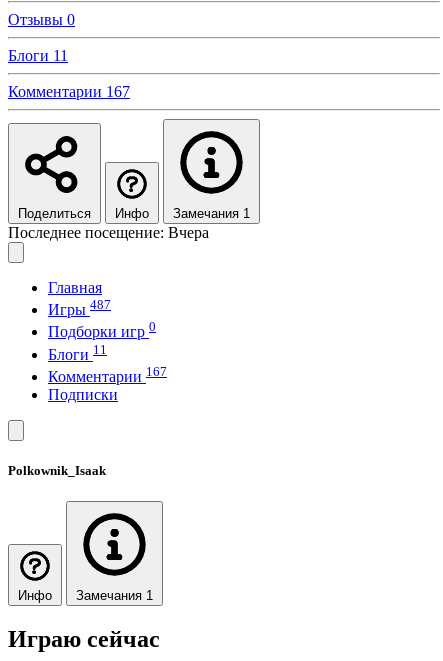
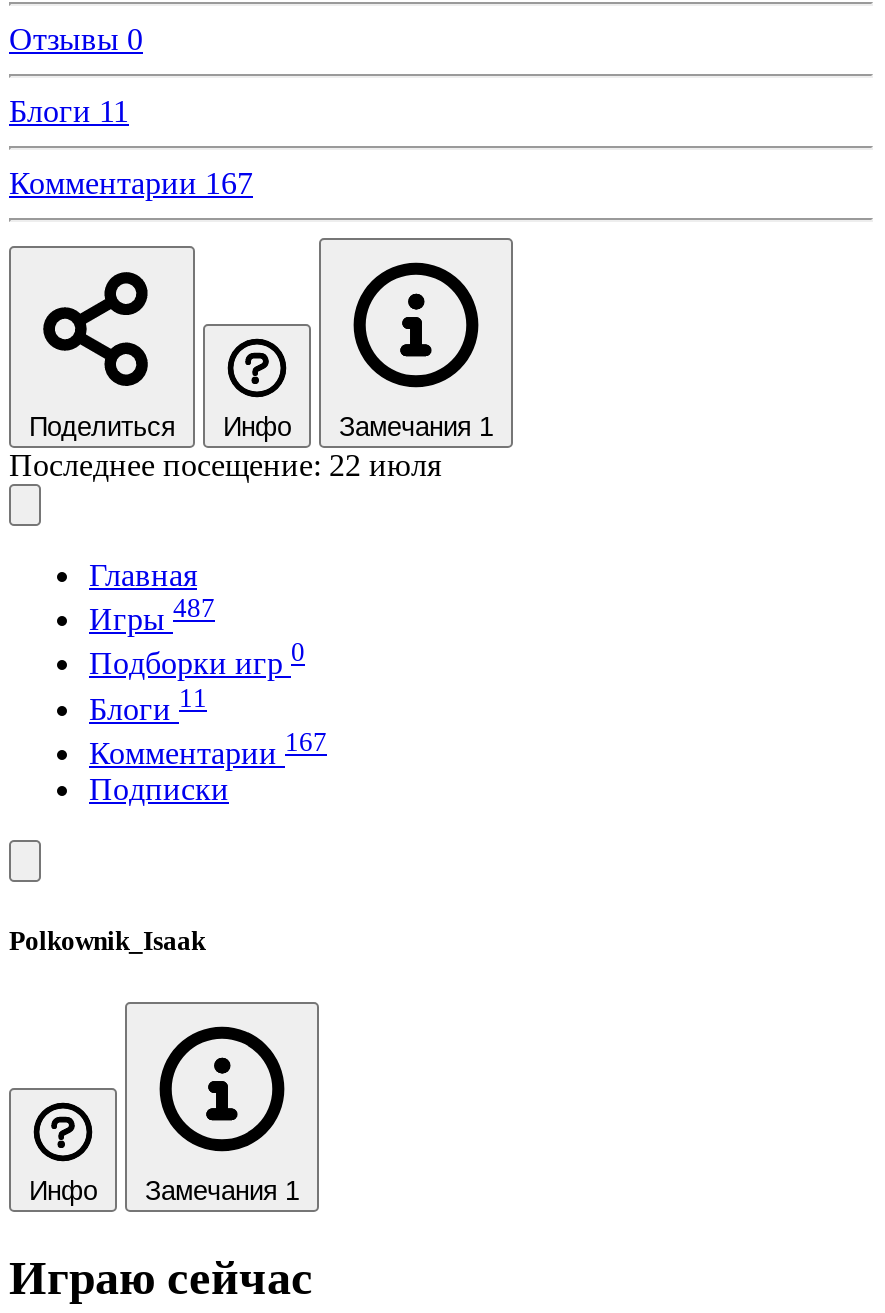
- Последнее посещение: Вчера
+ Последнее посещение: 22 июля
